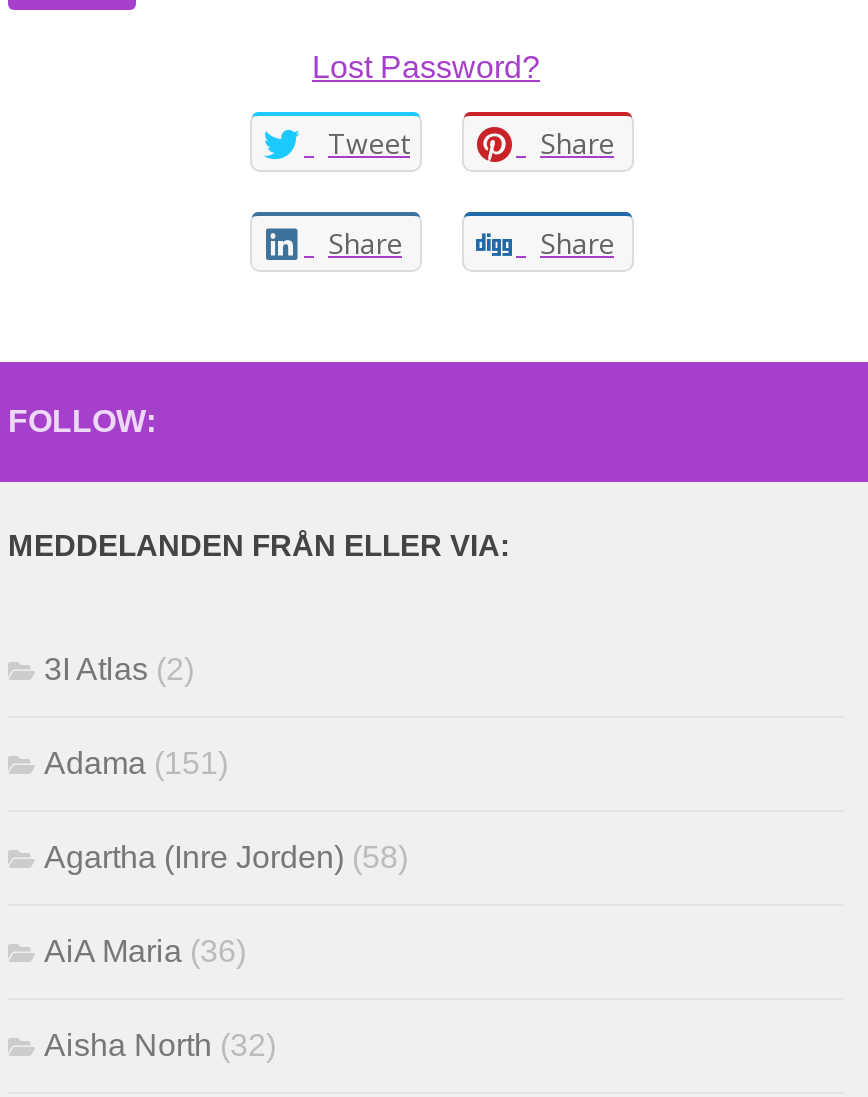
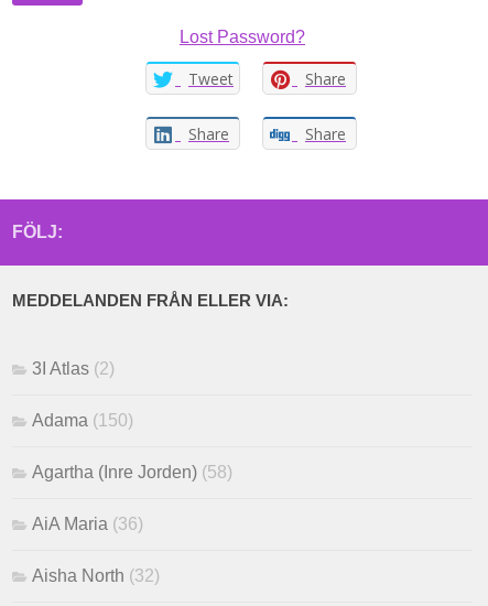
- FOLLOW:
+ FÖLJ:

- Adama (151)
+ Adama (150)
